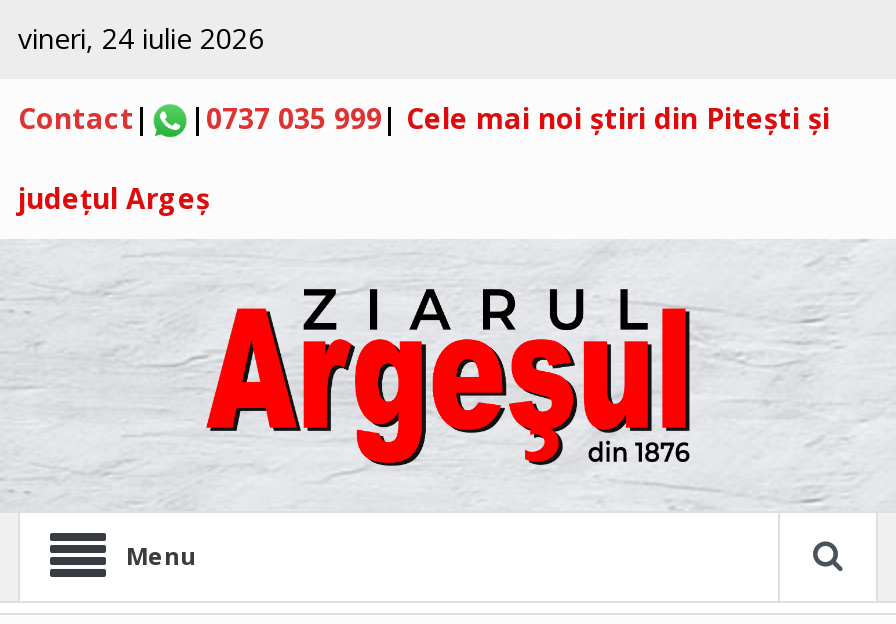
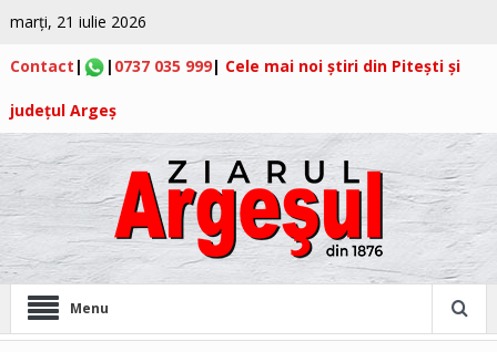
- vineri, 24 iulie 2026
+ marți, 21 iulie 2026
